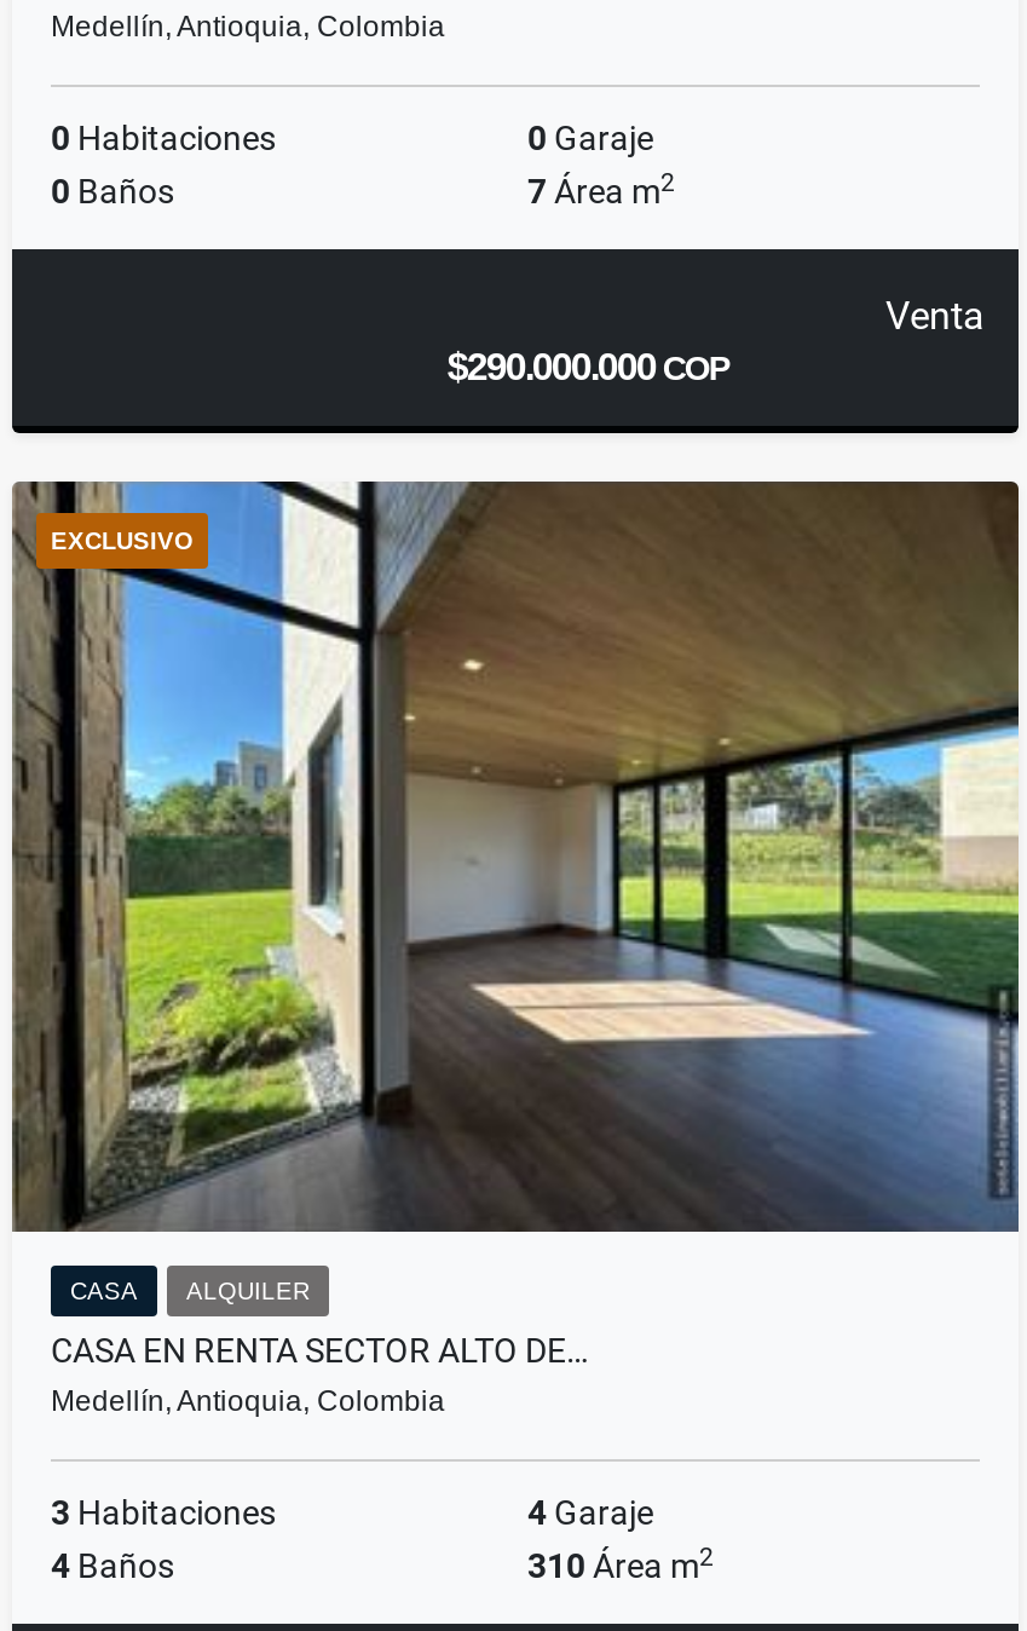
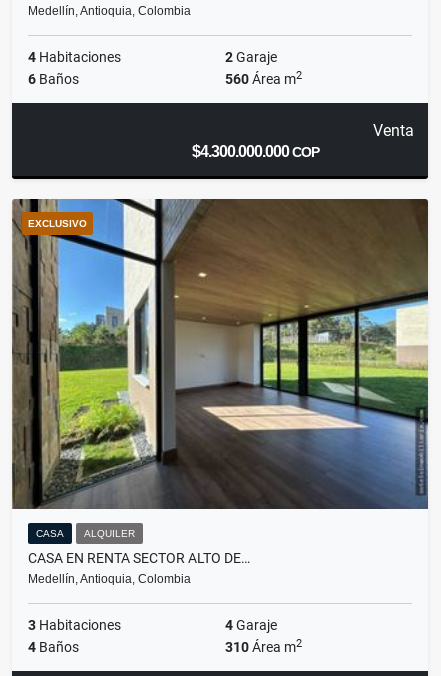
- 0 Habitaciones
+ 4 Habitaciones

- 0 Garaje
+ 2 Garaje

- 0 Baños
+ 6 Baños

- 7 Área m2
+ 560 Área m2

- $290.000.000 COP
+ $4.300.000.000 COP
